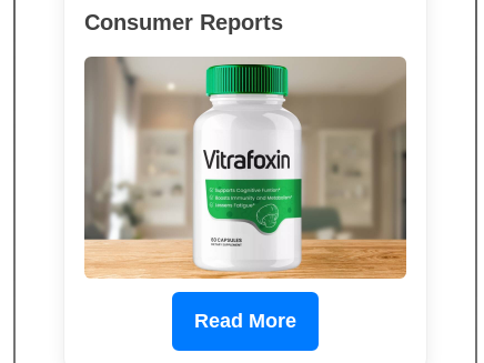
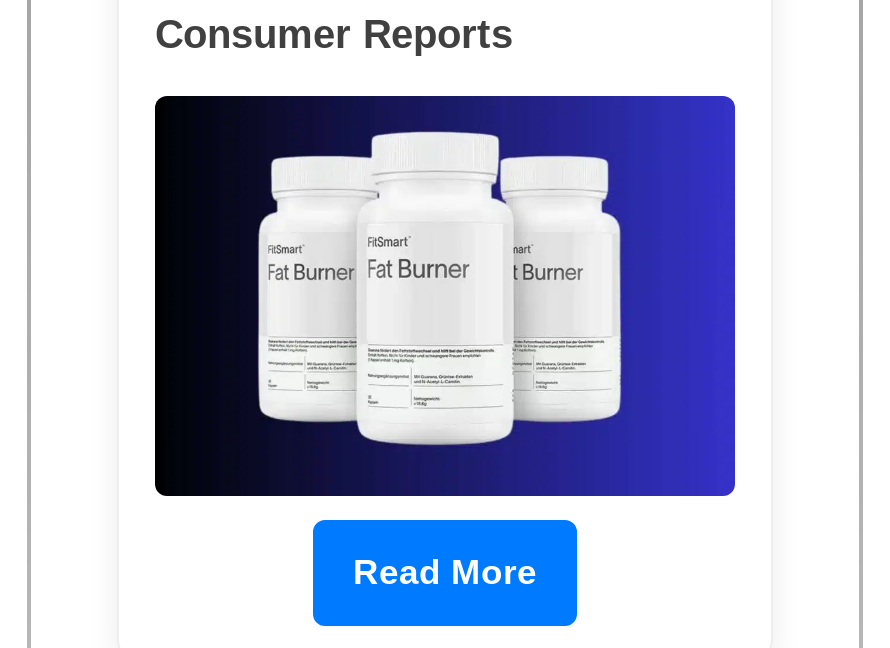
- [image]
+ [image]
